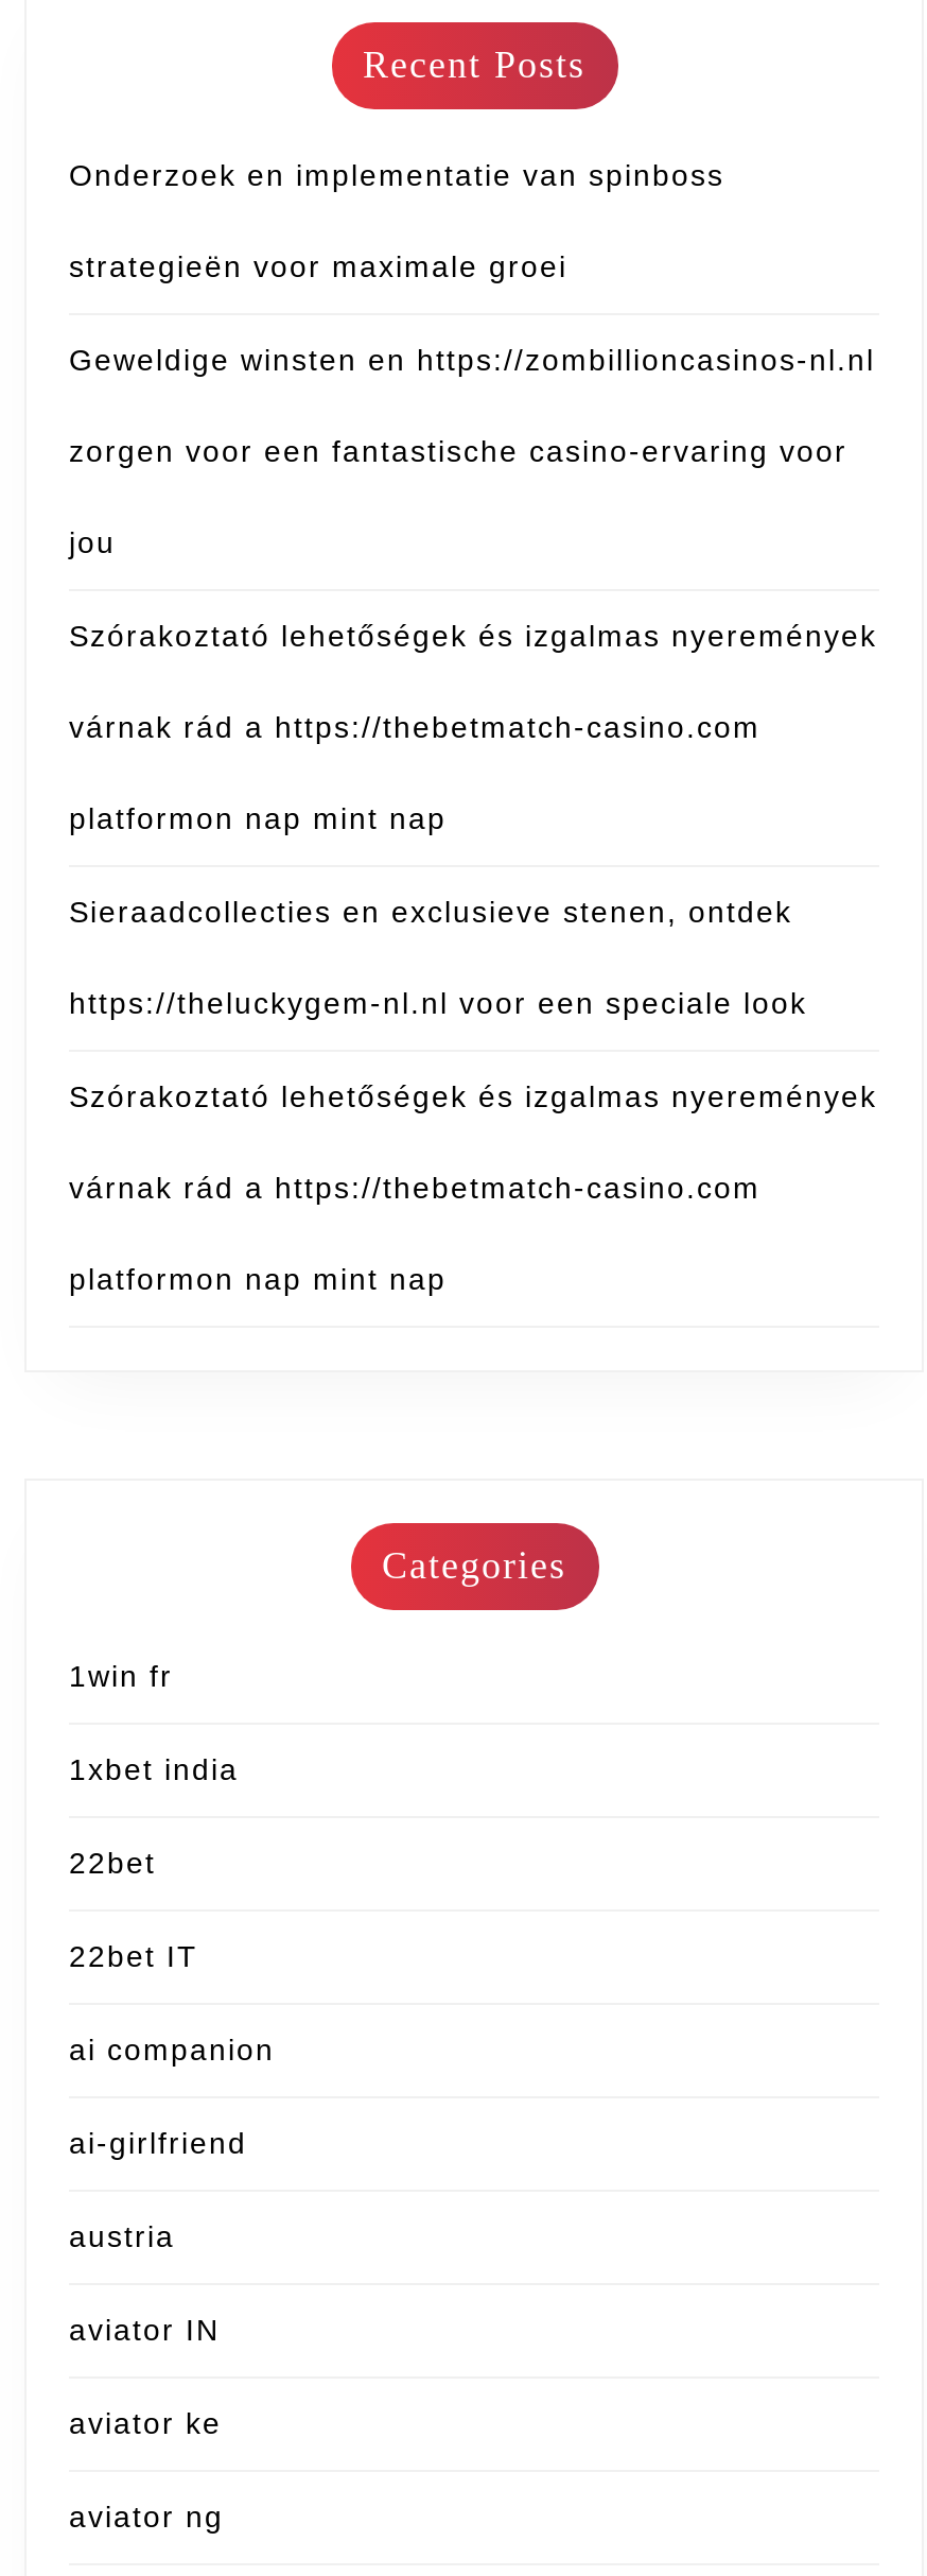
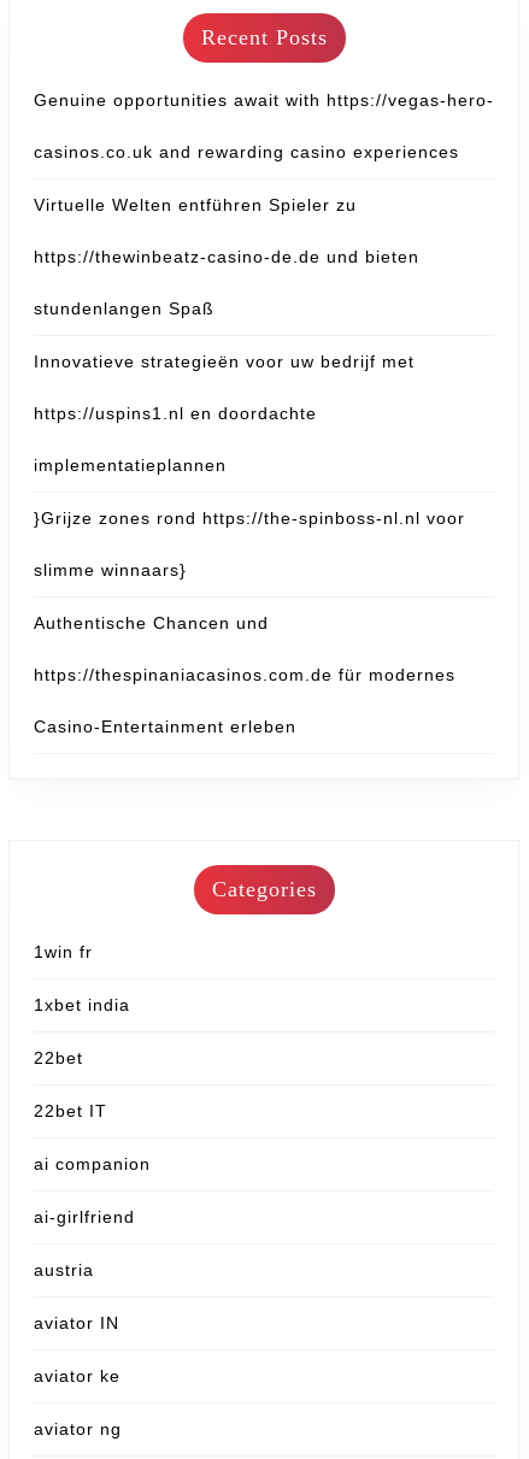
- Onderzoek en implementatie van spinboss
+ Genuine opportunities await with https://vegas-hero-

- strategieën voor maximale groei
+ casinos.co.uk and rewarding casino experiences

- Geweldige winsten en https://zombillioncasinos-nl.nl
+ Virtuelle Welten entführen Spieler zu

- zorgen voor een fantastische casino-ervaring voor
+ https://thewinbeatz-casino-de.de und bieten

- jou
+ stundenlangen Spaß

- Szórakoztató lehetőségek és izgalmas nyeremények
+ Innovatieve strategieën voor uw bedrijf met

- várnak rád a https://thebetmatch-casino.com
+ https://uspins1.nl en doordachte

- platformon nap mint nap
+ implementatieplannen

- Sieraadcollecties en exclusieve stenen, ontdek
+ }Grijze zones rond https://the-spinboss-nl.nl voor

- https://theluckygem-nl.nl voor een speciale look
+ slimme winnaars}

- Szórakoztató lehetőségek és izgalmas nyeremények
+ Authentische Chancen und

- várnak rád a https://thebetmatch-casino.com
+ https://thespinaniacasinos.com.de für modernes

- platformon nap mint nap
+ Casino-Entertainment erleben
